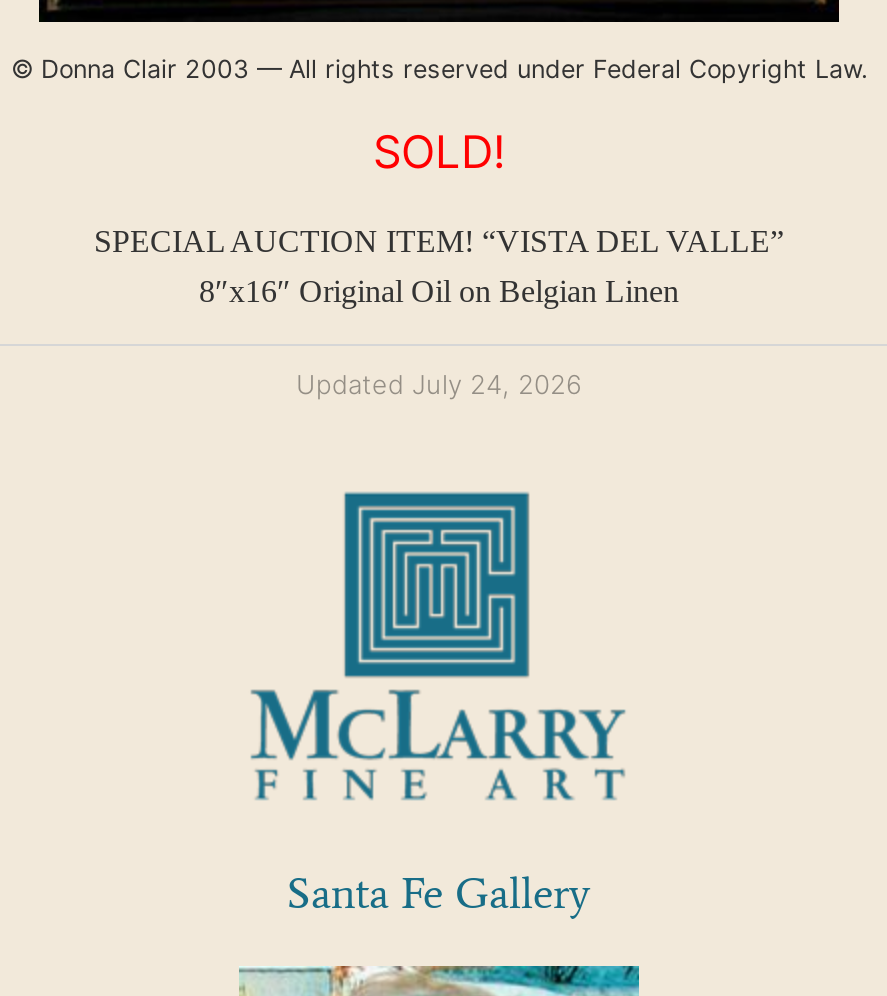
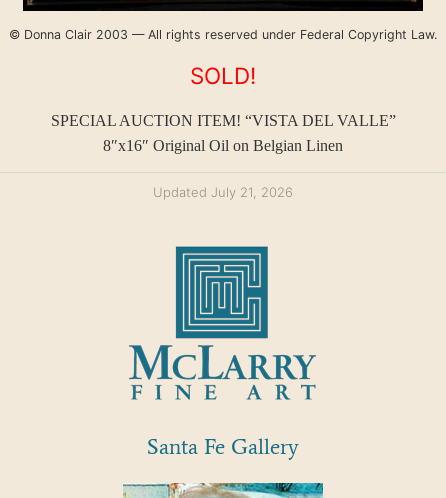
- Updated July 24, 2026
+ Updated July 21, 2026
